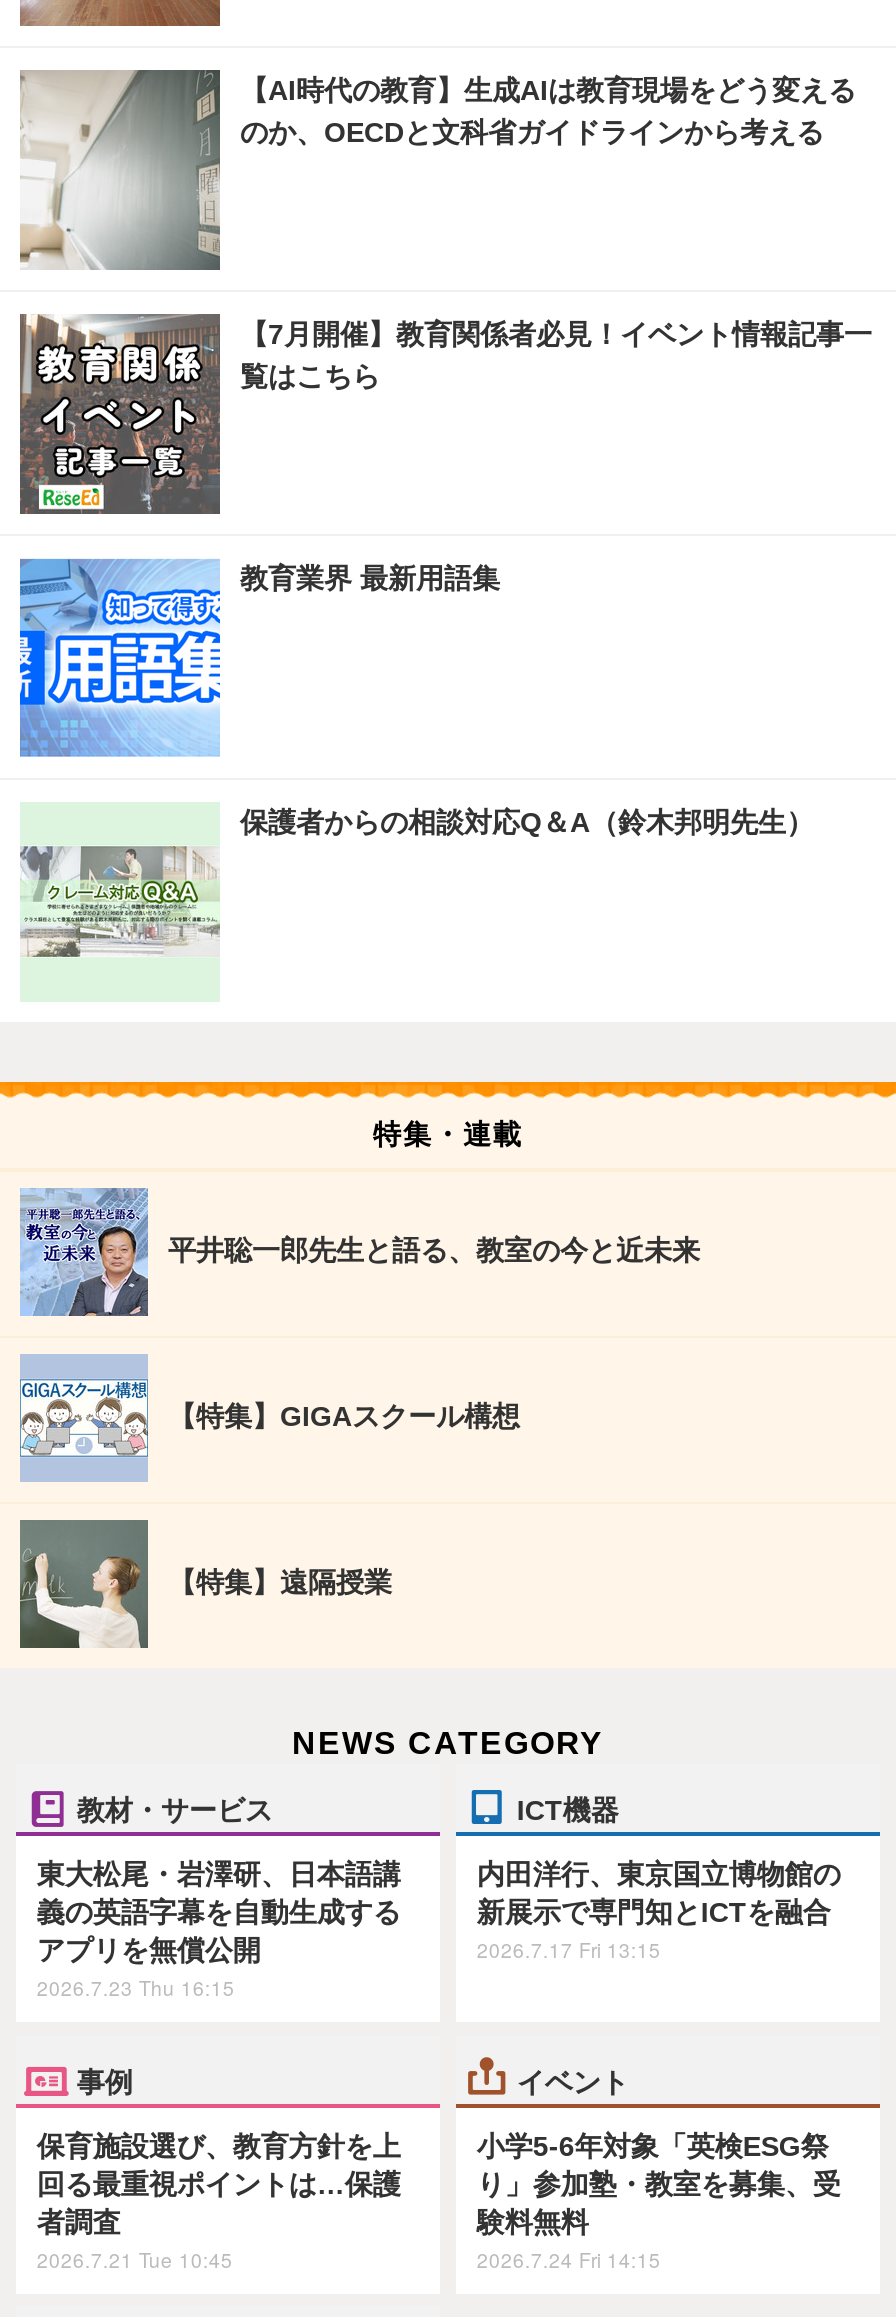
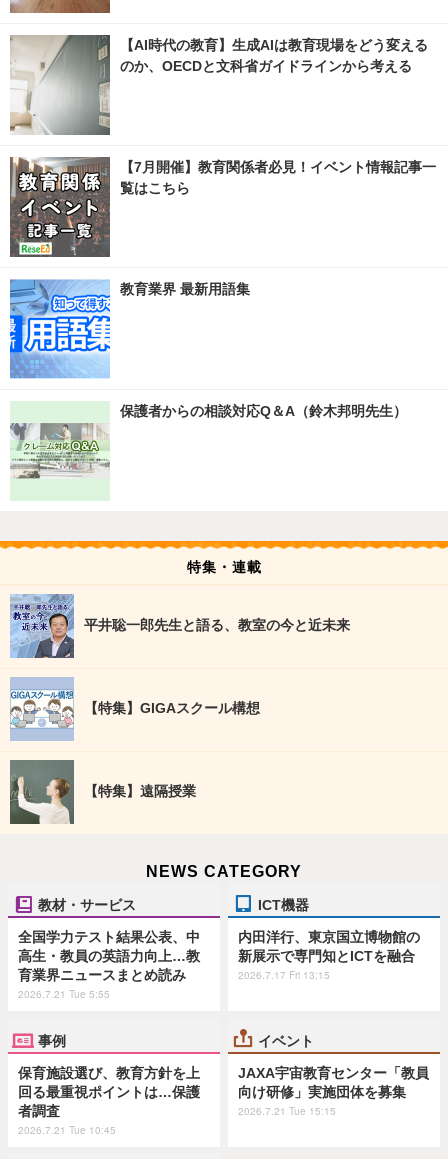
- 東大松尾・岩澤研、日本語講
- 義の英語字幕を自動生成する
- アプリを無償公開
- 2026.7.23 Thu 16:15
+ 全国学力テスト結果公表、中
+ 高生・教員の英語力向上…教
+ 育業界ニュースまとめ読み
+ 2026.7.21 Tue 5:55

- 小学5-6年対象「英検ESG祭
- り」参加塾・教室を募集、受
- 験料無料
- 2026.7.24 Fri 14:15
+ JAXA宇宙教育センター「教員
+ 向け研修」実施団体を募集
+ 2026.7.21 Tue 15:15
